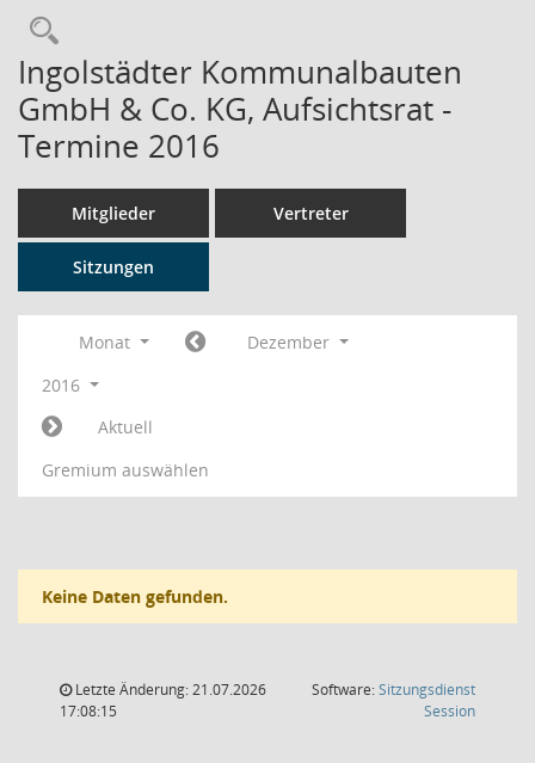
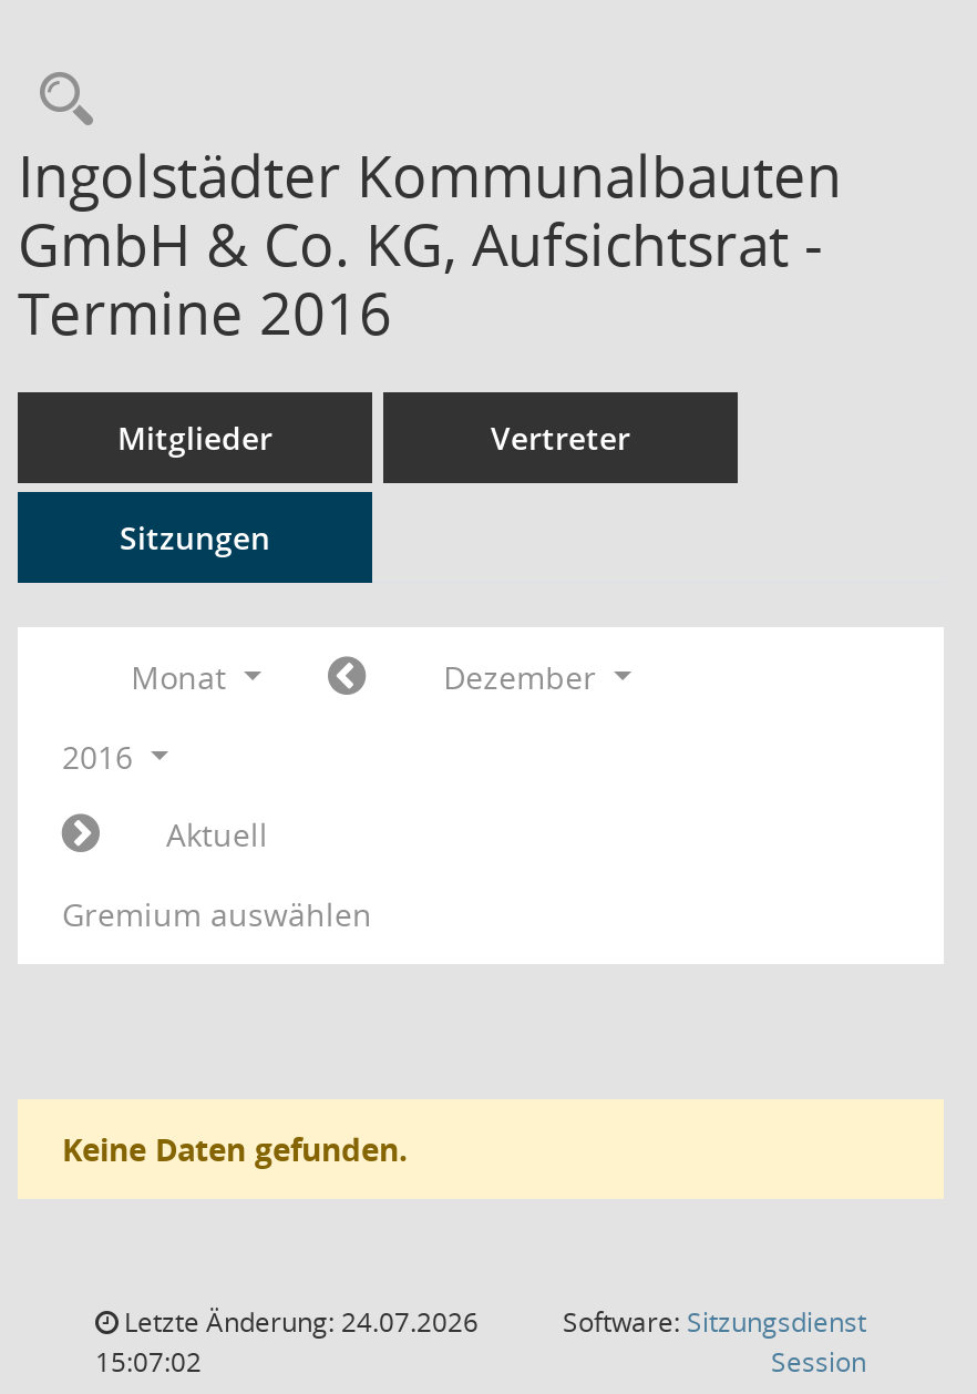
- Letzte Änderung: 21.07.2026
+ Letzte Änderung: 24.07.2026

- 17:08:15
+ 15:07:02
